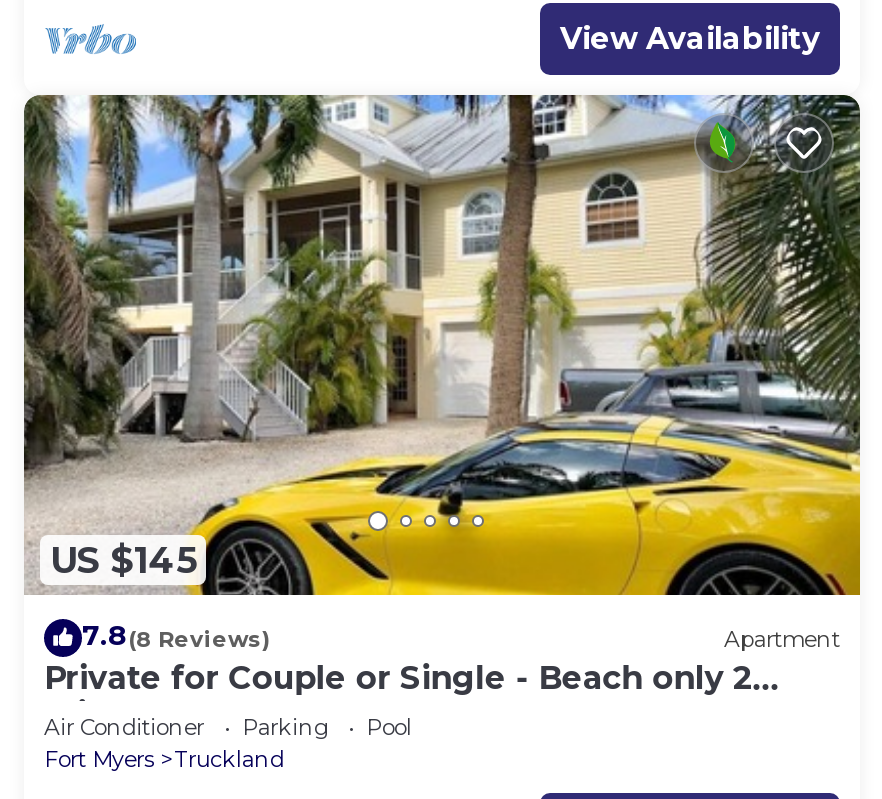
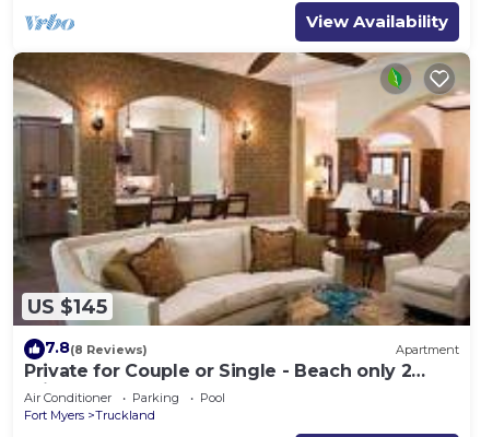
- [image]
+ [image]
